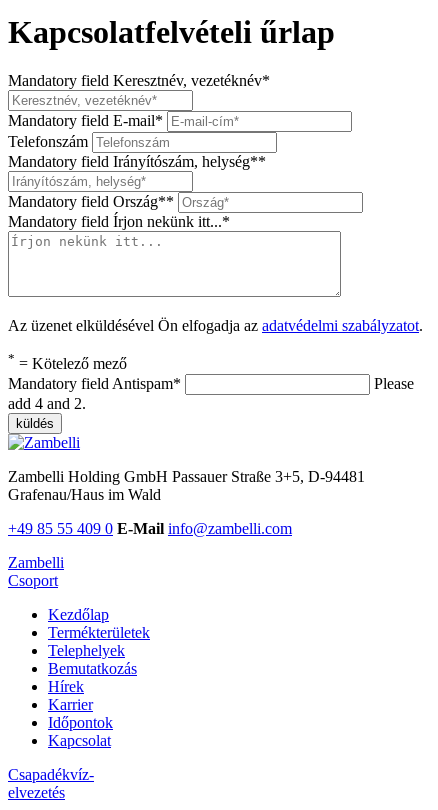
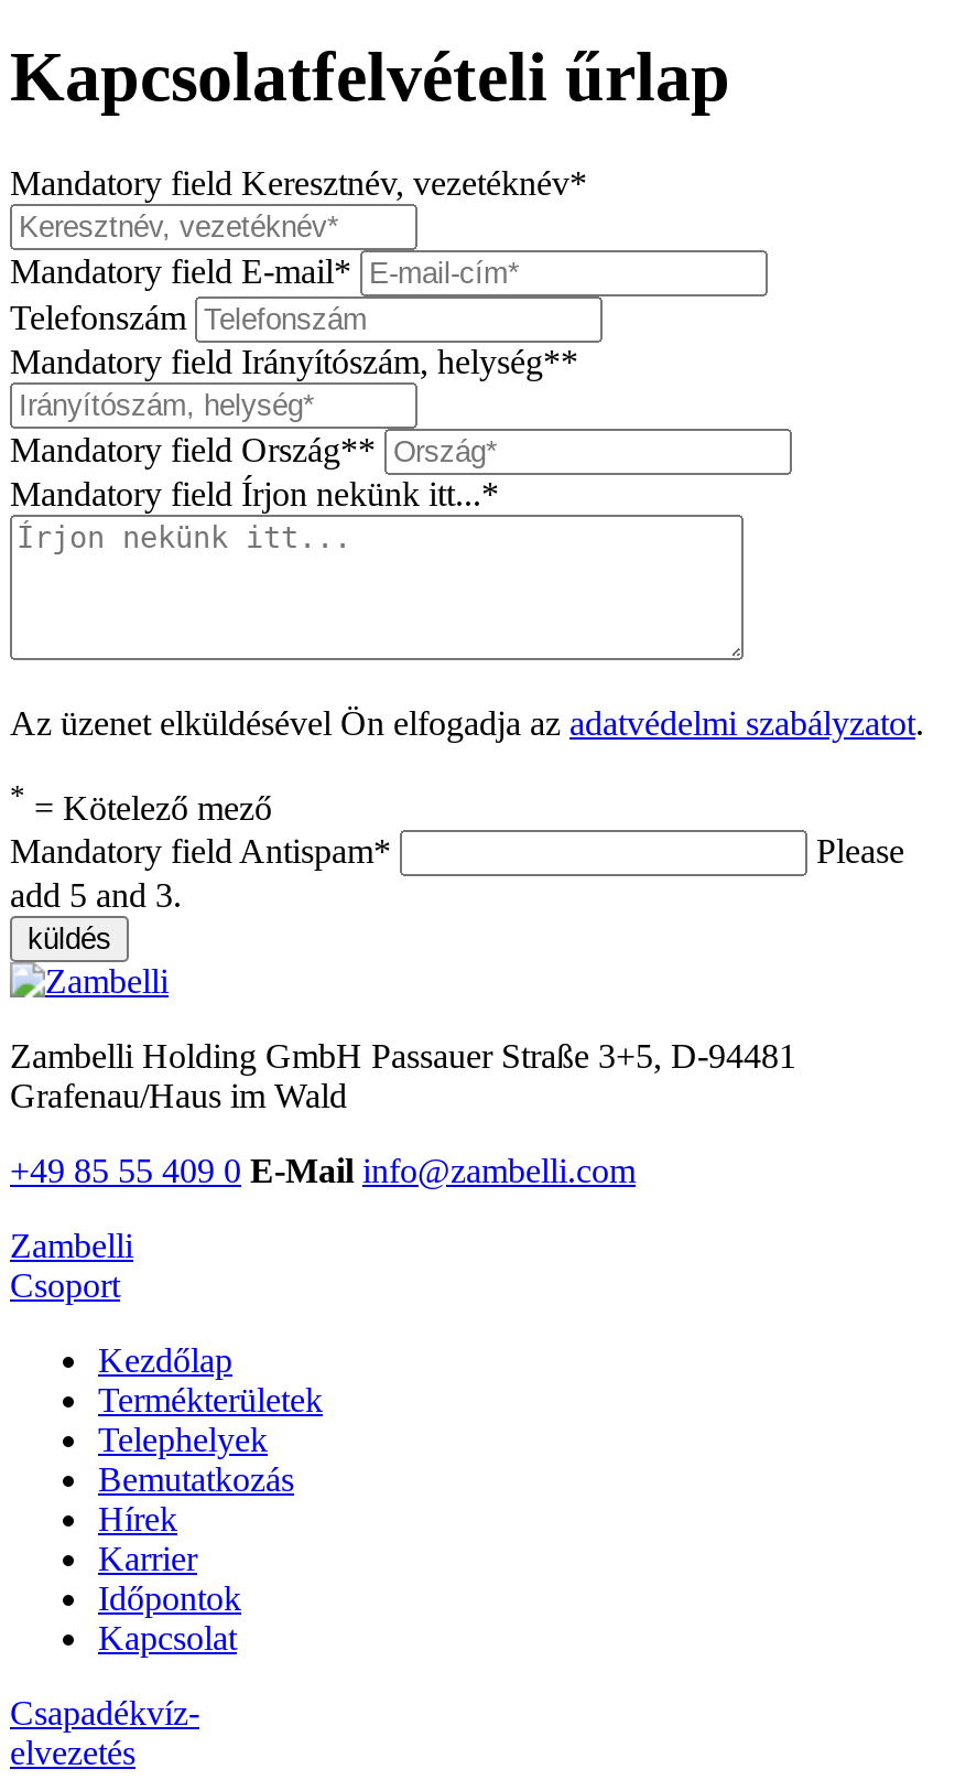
- add 4 and 2.
+ add 5 and 3.
